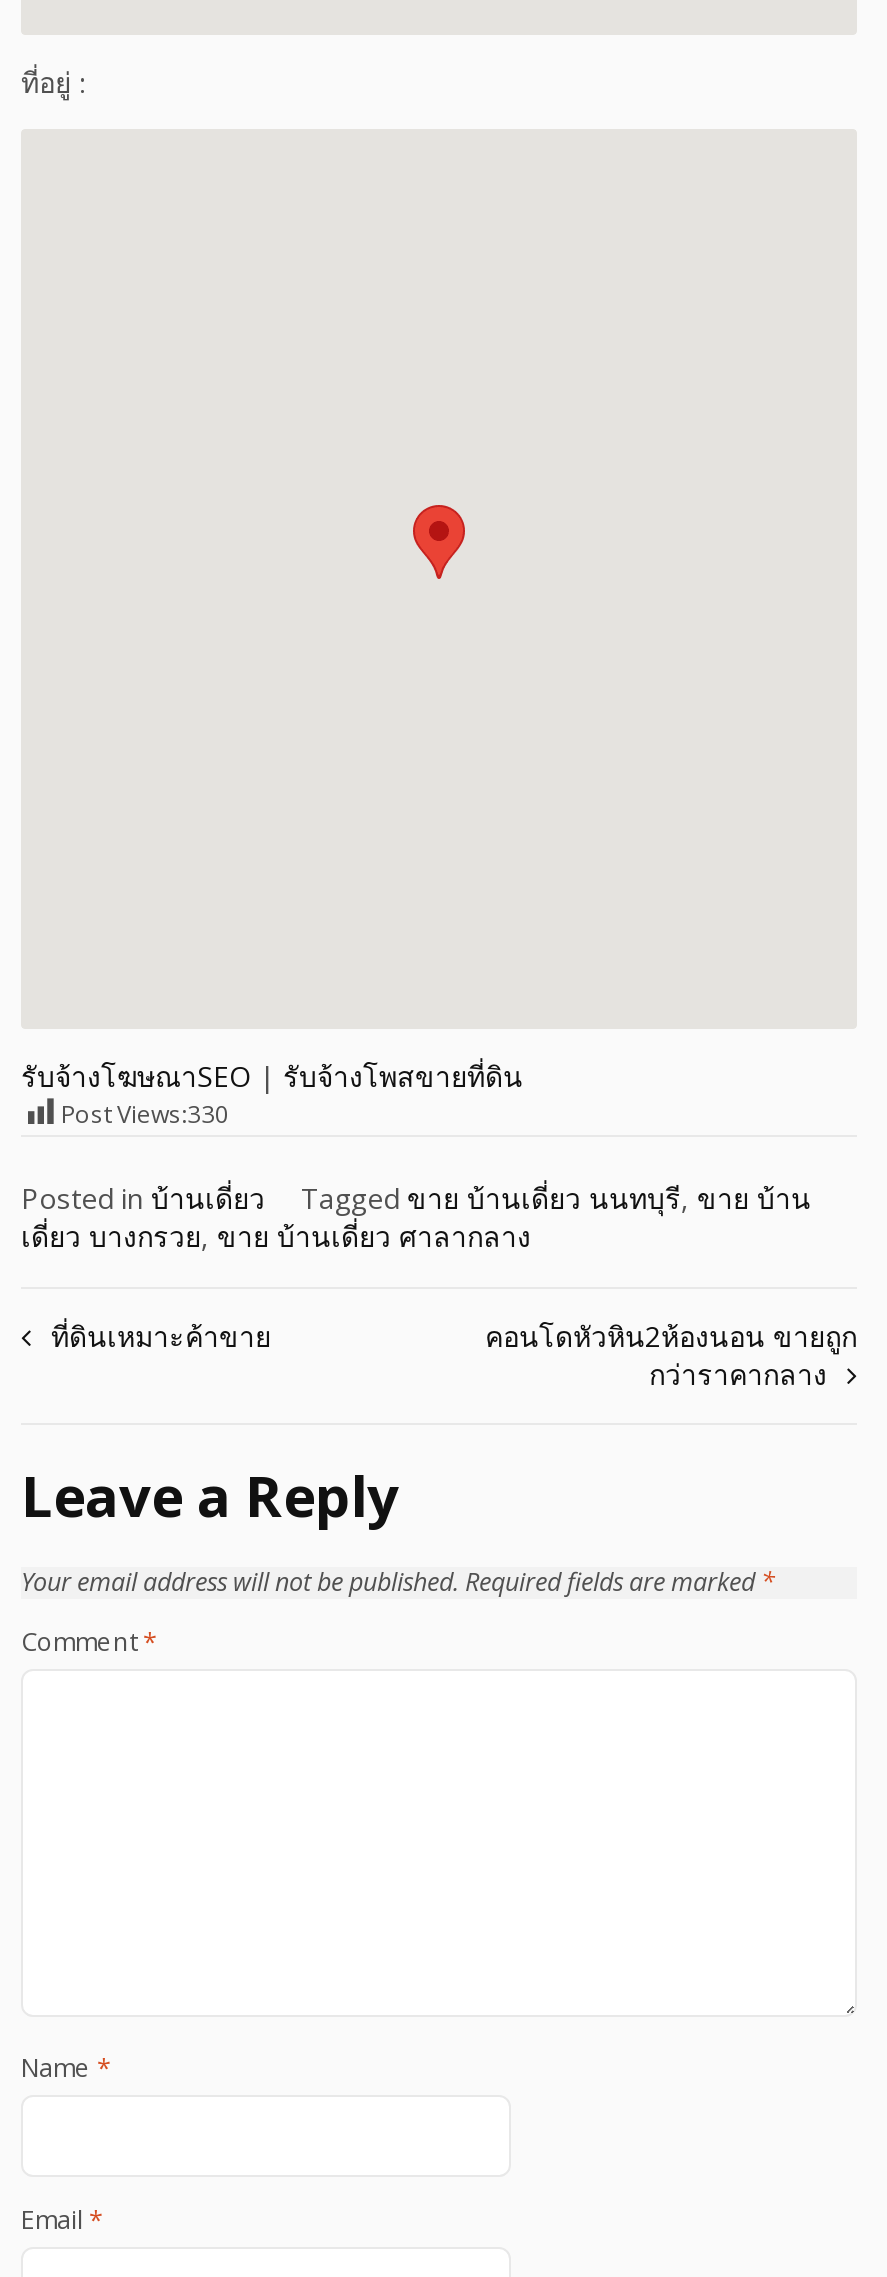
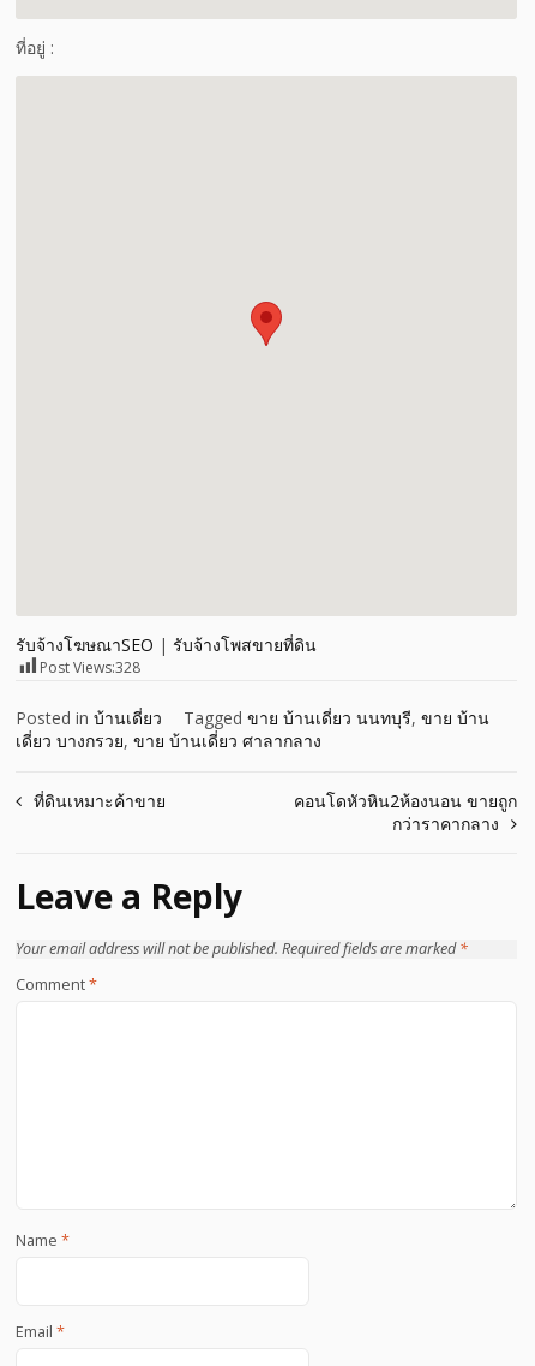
- Post Views:330
+ Post Views:328
